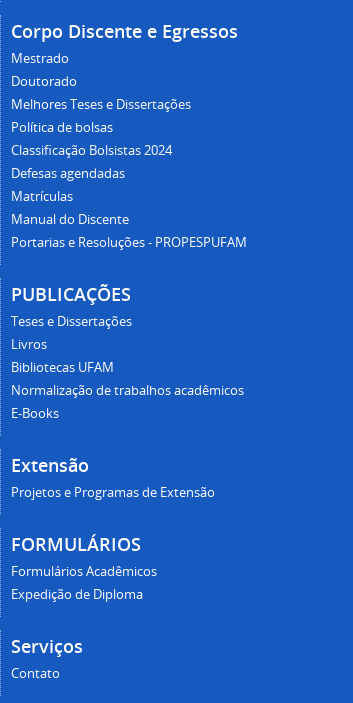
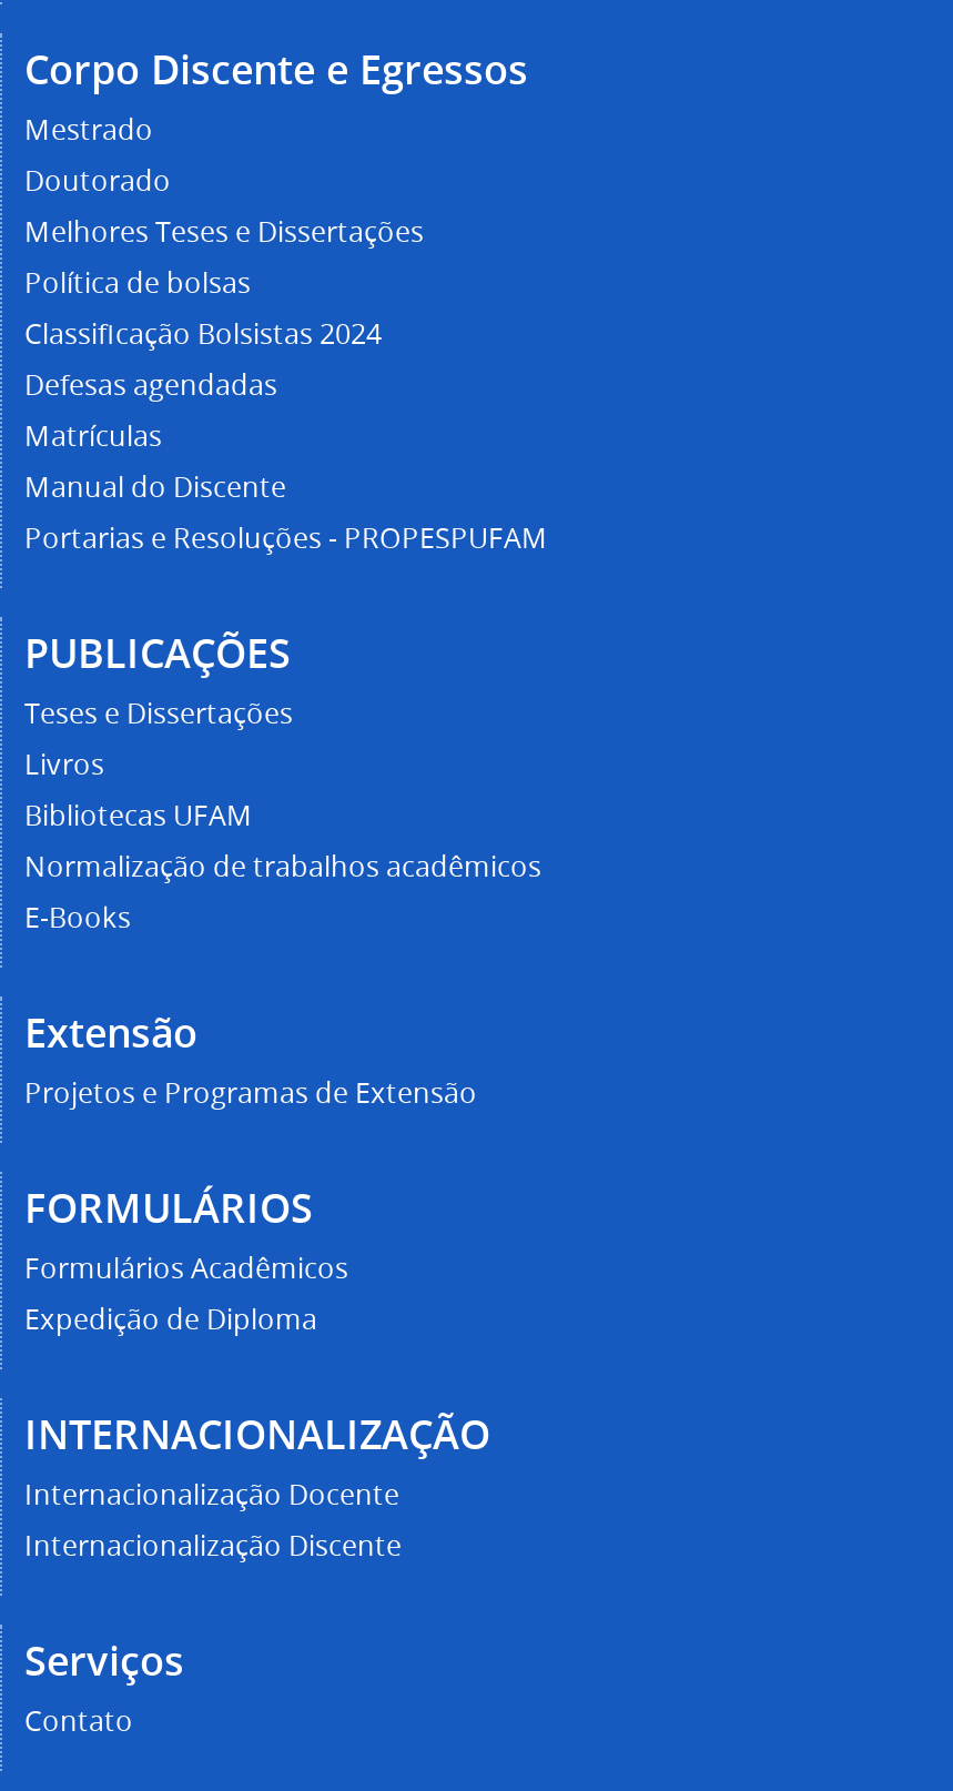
+ INTERNACIONALIZAÇÃO
+ Internacionalização Docente
+ Internacionalização Discente
